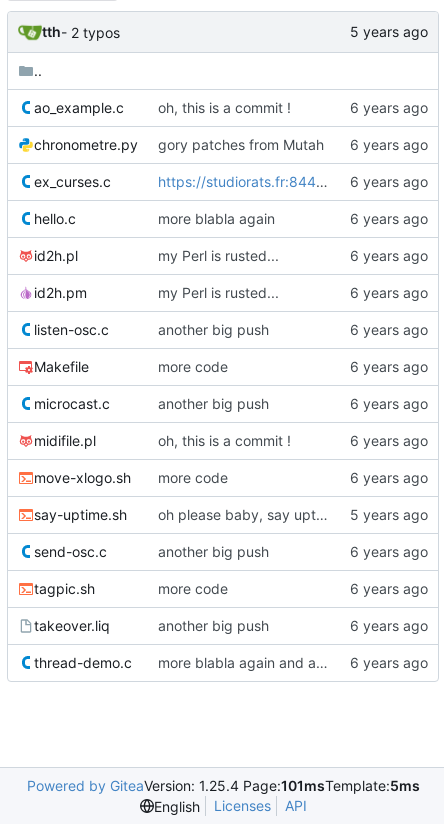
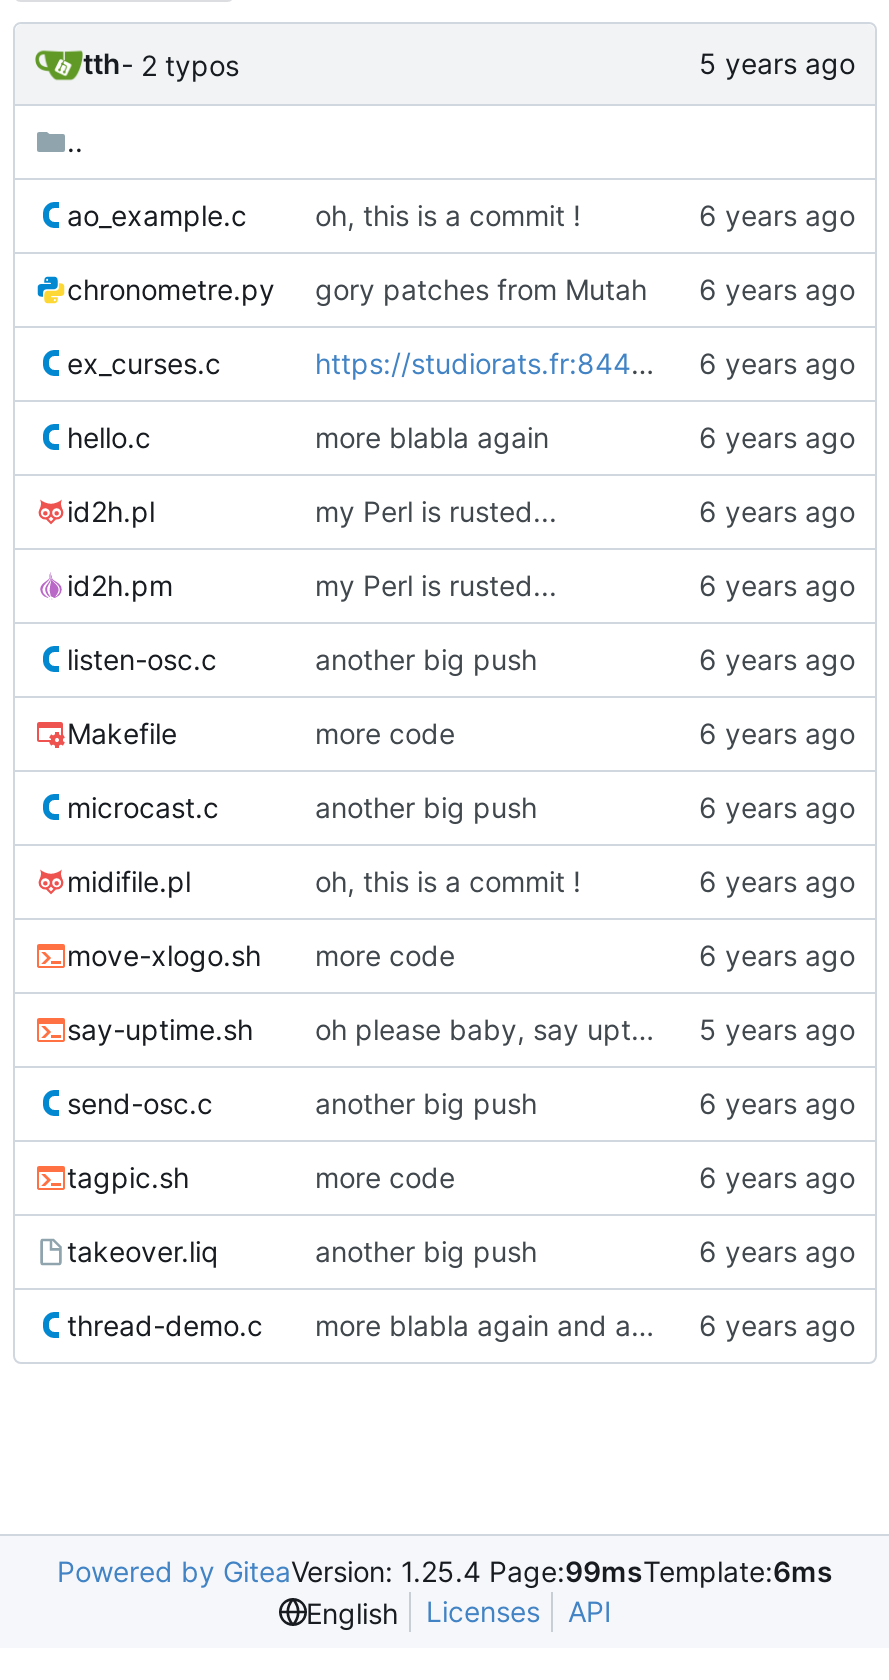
- Powered by GiteaVersion: 1.25.4 Page:101msTemplate:5ms
+ Powered by GiteaVersion: 1.25.4 Page:99msTemplate:6ms
